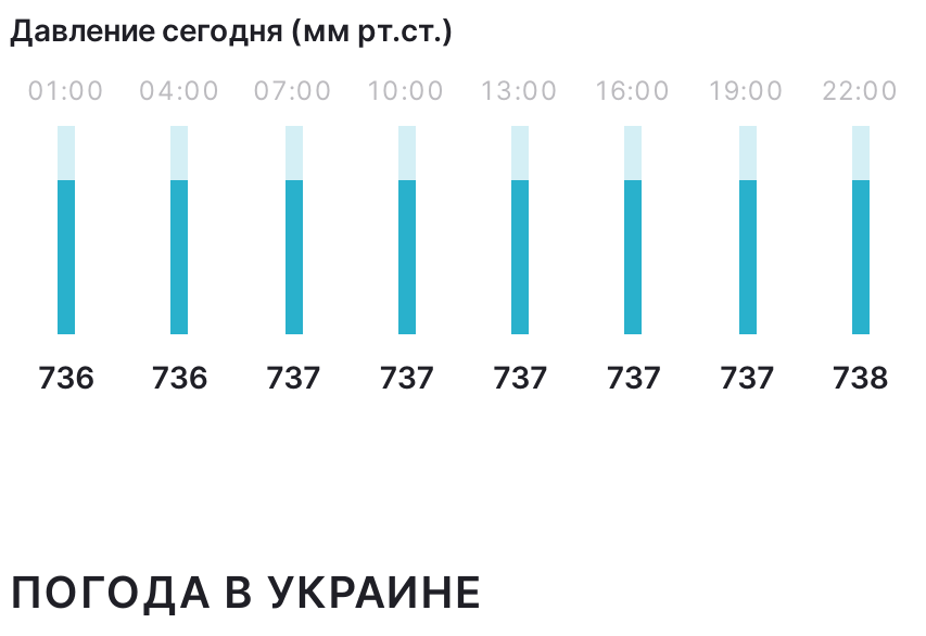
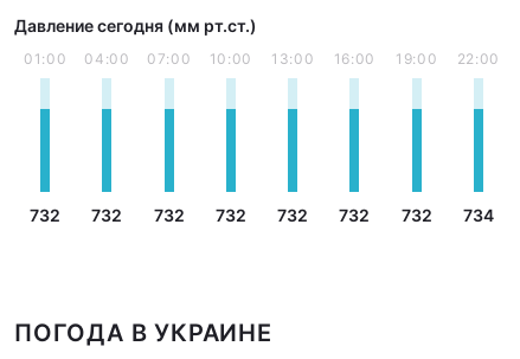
- 736
+ 732

- 736
+ 732

- 737
+ 732

- 737
+ 732

- 737
+ 732

- 737
+ 732

- 737
+ 732

- 738
+ 734
